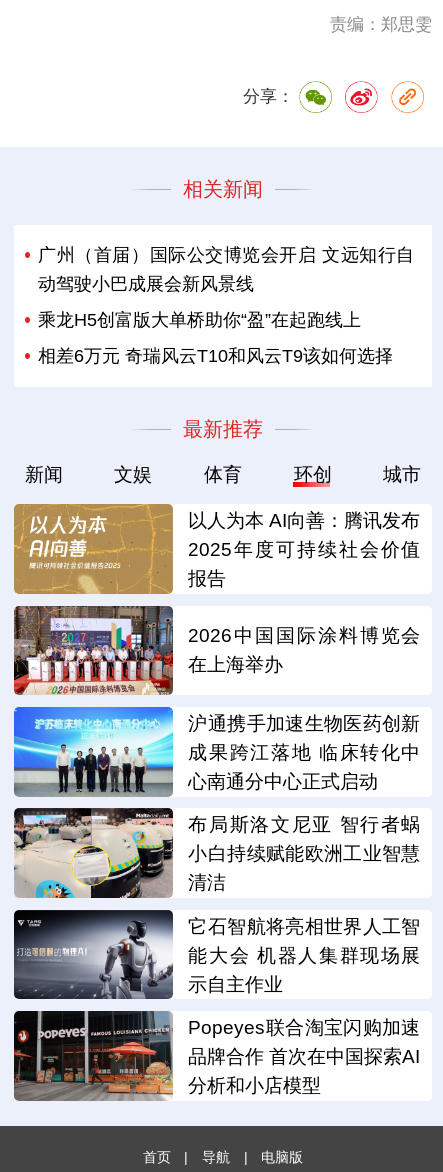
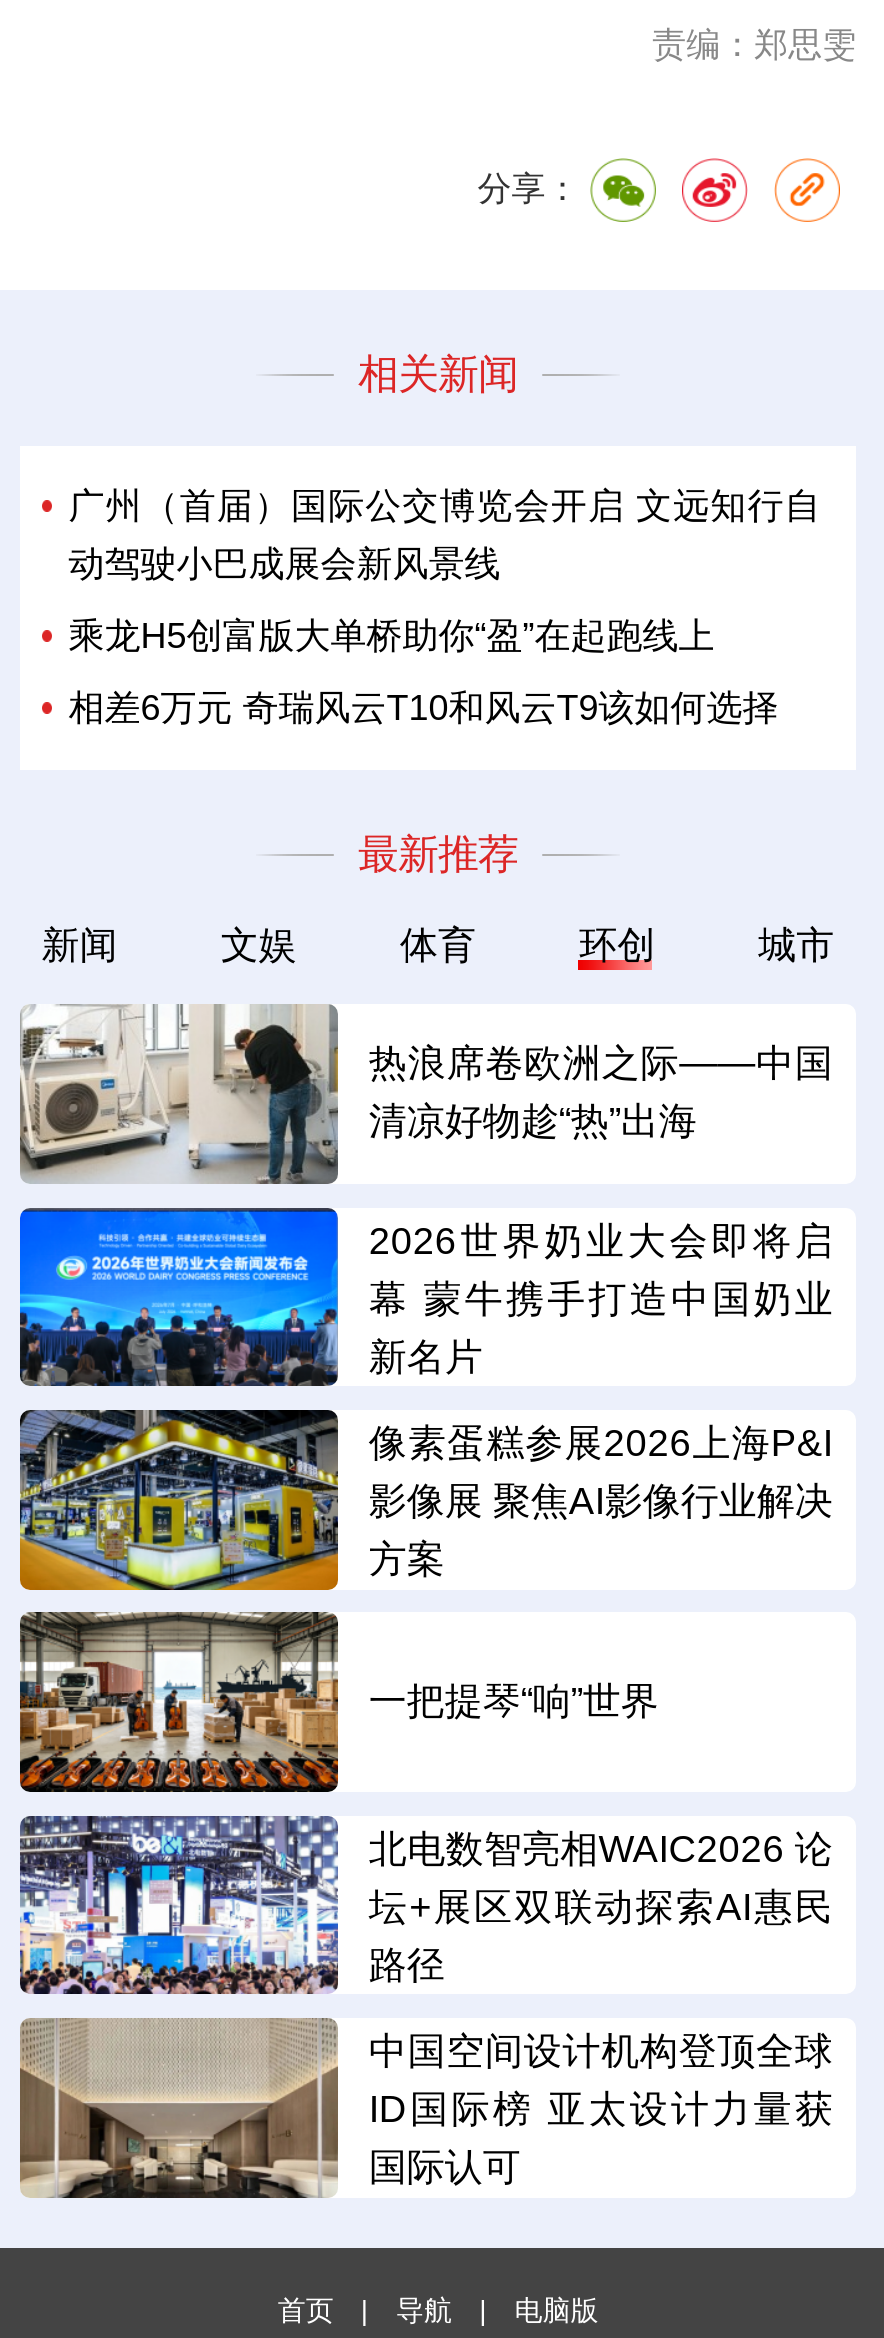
- [image]
- 以人为本 AI向善：腾讯发布
- 2025年度可持续社会价值
- 报告
+ [image]
+ 热浪席卷欧洲之际——中国
+ 清凉好物趁“热”出海

- [image]
- 2026中国国际涂料博览会
- 在上海举办
+ [image]
+ 2026世界奶业大会即将启
+ 幕 蒙牛携手打造中国奶业
+ 新名片

- [image]
- 沪通携手加速生物医药创新
- 成果跨江落地 临床转化中
- 心南通分中心正式启动
+ [image]
+ 像素蛋糕参展2026上海P&I
+ 影像展 聚焦AI影像行业解决
+ 方案

- [image]
- 布局斯洛文尼亚 智行者蜗
- 小白持续赋能欧洲工业智慧
- 清洁
+ [image]
+ 一把提琴“响”世界

- [image]
- 它石智航将亮相世界人工智
- 能大会 机器人集群现场展
- 示自主作业
+ [image]
+ 北电数智亮相WAIC2026 论
+ 坛+展区双联动探索AI惠民
+ 路径

- [image]
- Popeyes联合淘宝闪购加速
- 品牌合作 首次在中国探索AI
- 分析和小店模型
+ [image]
+ 中国空间设计机构登顶全球
+ ID国际榜 亚太设计力量获
+ 国际认可
